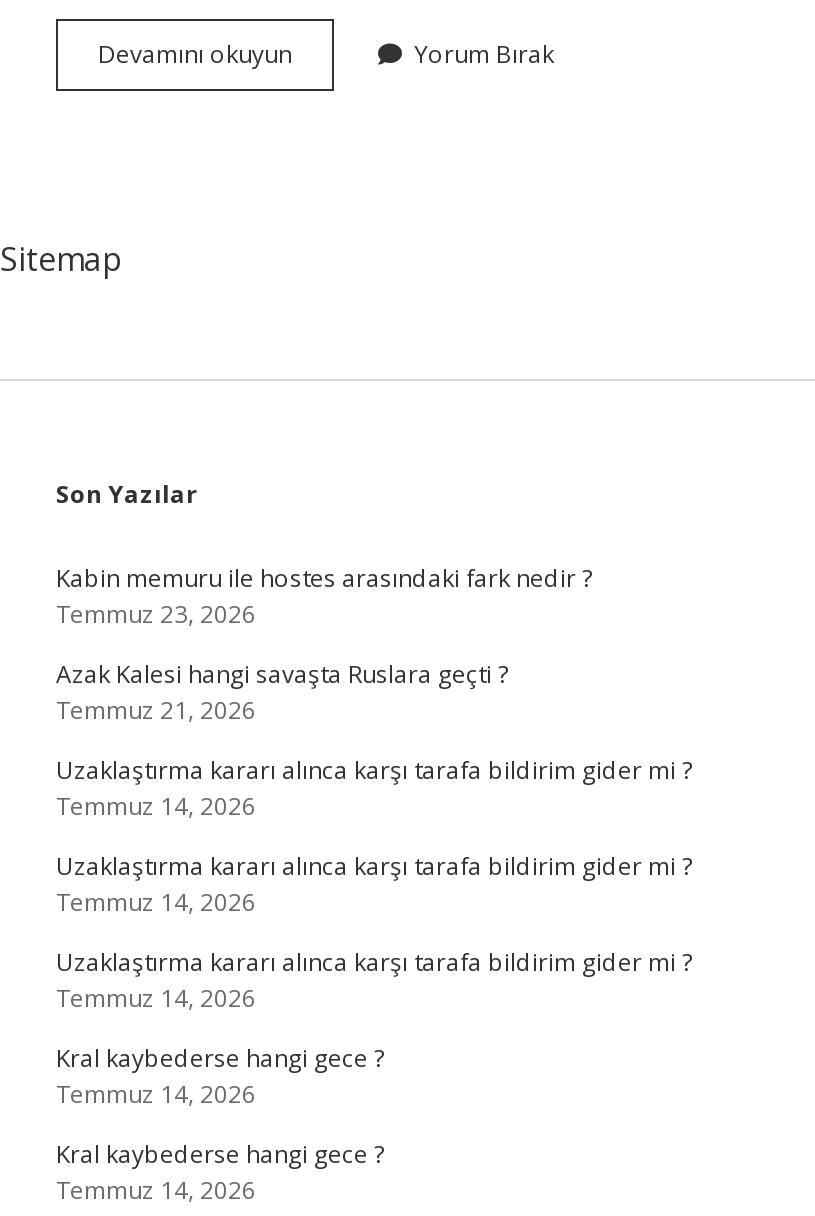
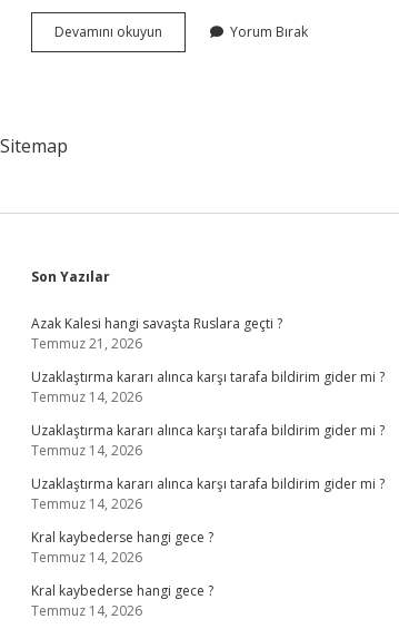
- Kabin memuru ile hostes arasındaki fark nedir ?
- Temmuz 23, 2026
